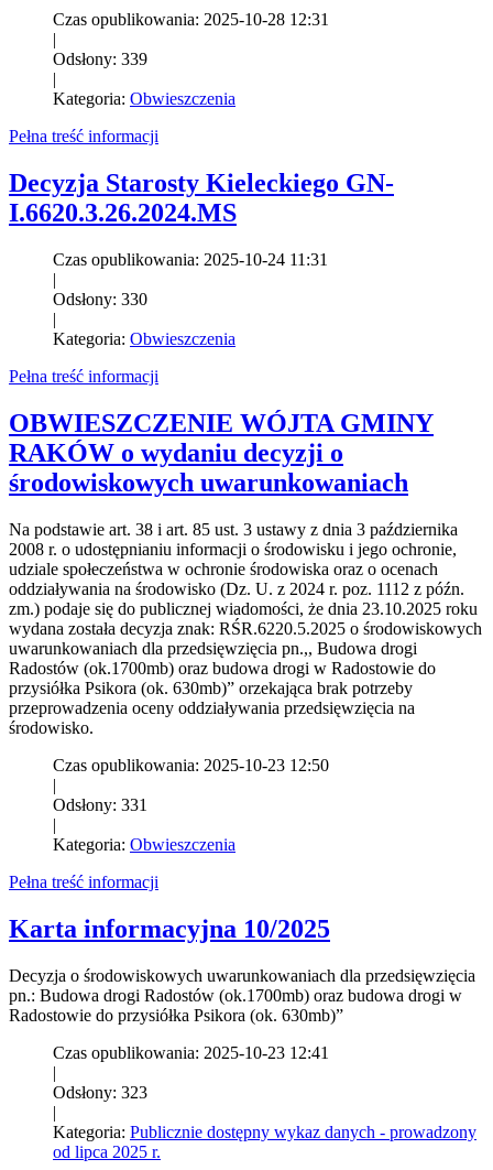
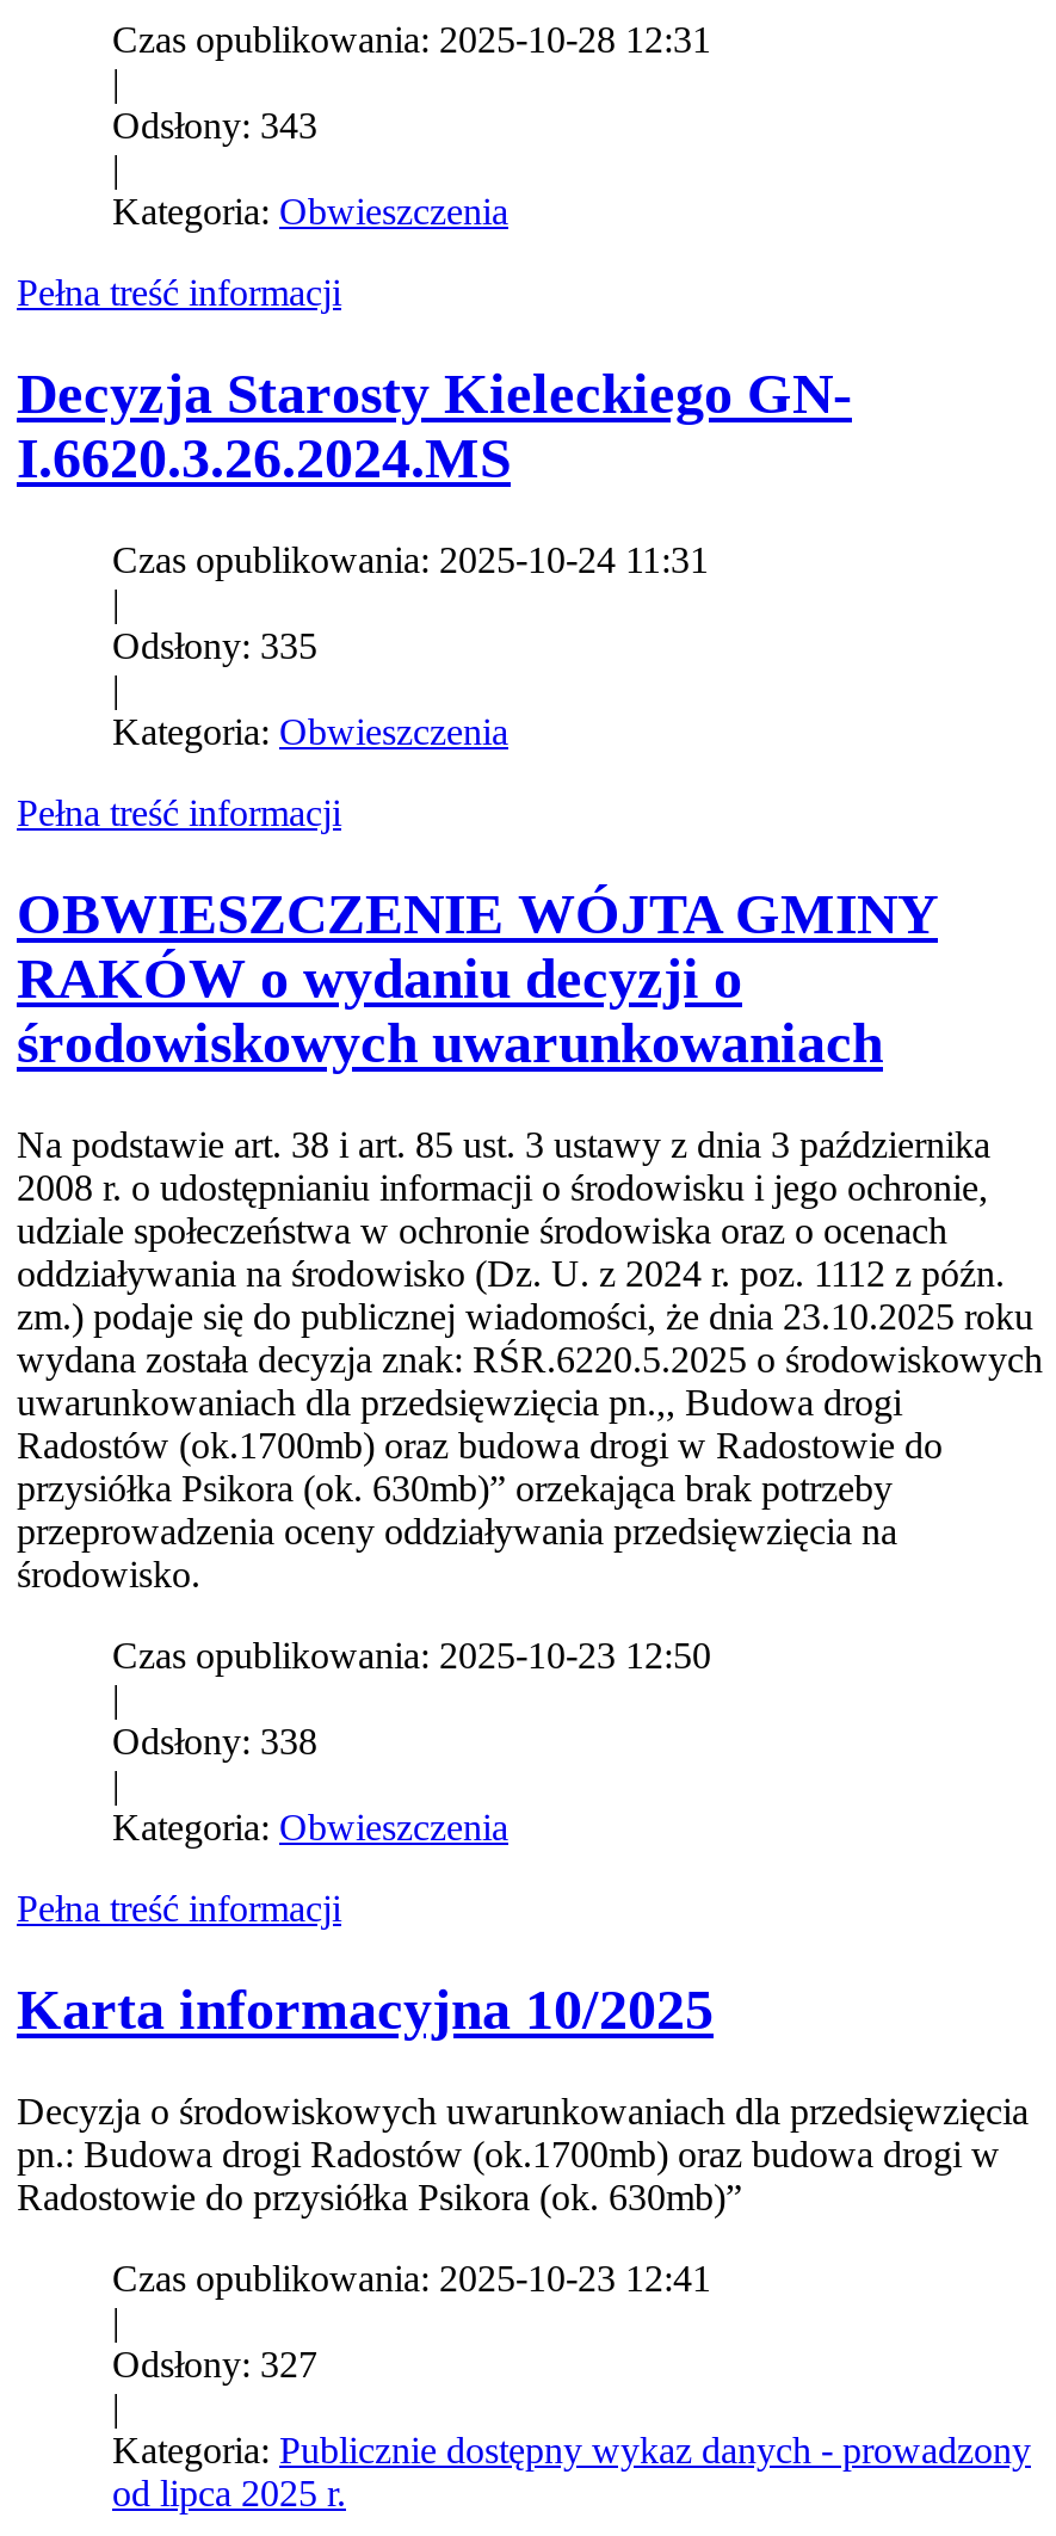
- Odsłony: 339
+ Odsłony: 343

- Odsłony: 330
+ Odsłony: 335

- Odsłony: 331
+ Odsłony: 338

- Odsłony: 323
+ Odsłony: 327
